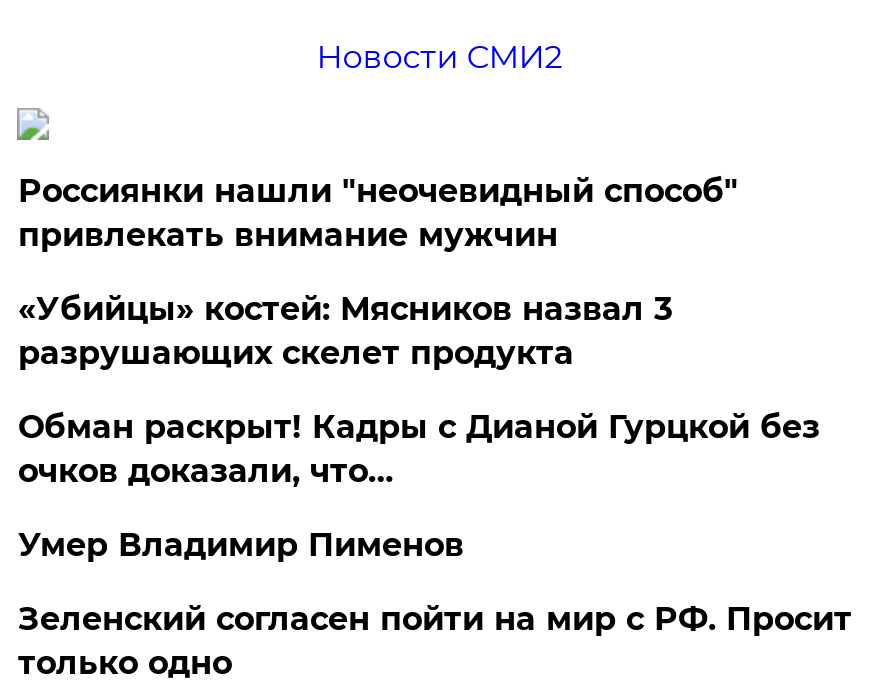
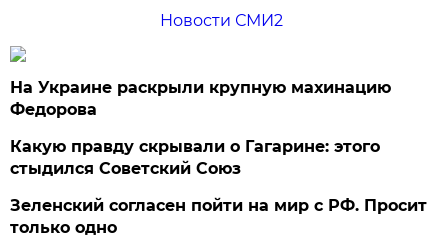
- Россиянки нашли "неочевидный способ"
- привлекать внимание мужчин
- «Убийцы» костей: Мясников назвал 3
- разрушающих скелет продукта
- Обман раскрыт! Кадры с Дианой Гурцкой без
- очков доказали, что…
- Умер Владимир Пименов
+ На Украине раскрыли крупную махинацию
+ Федорова
+ Какую правду скрывали о Гагарине: этого
+ стыдился Советский Союз
